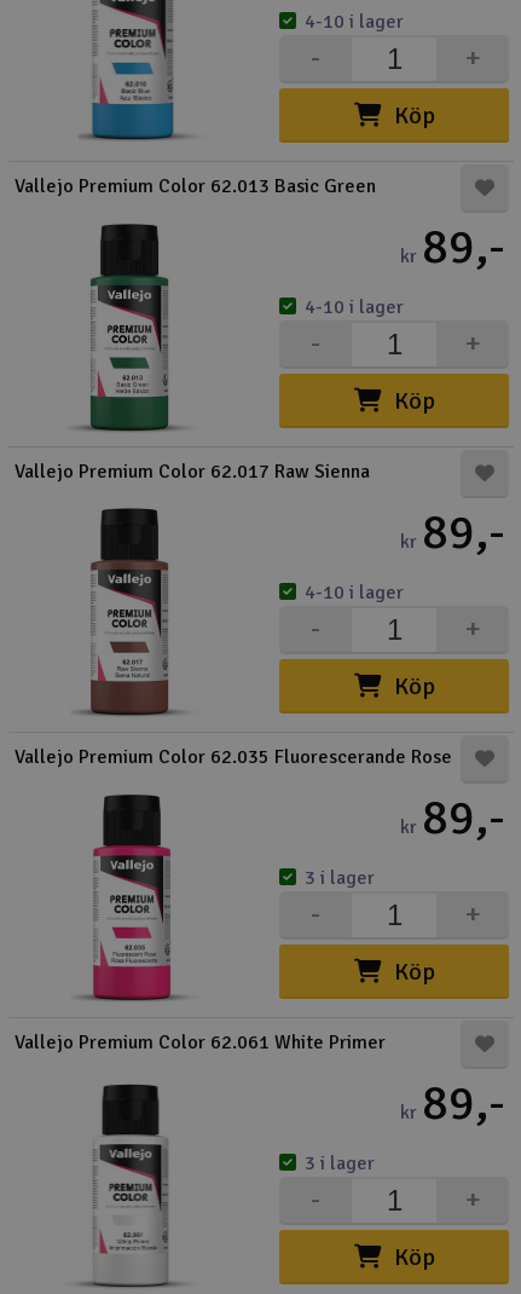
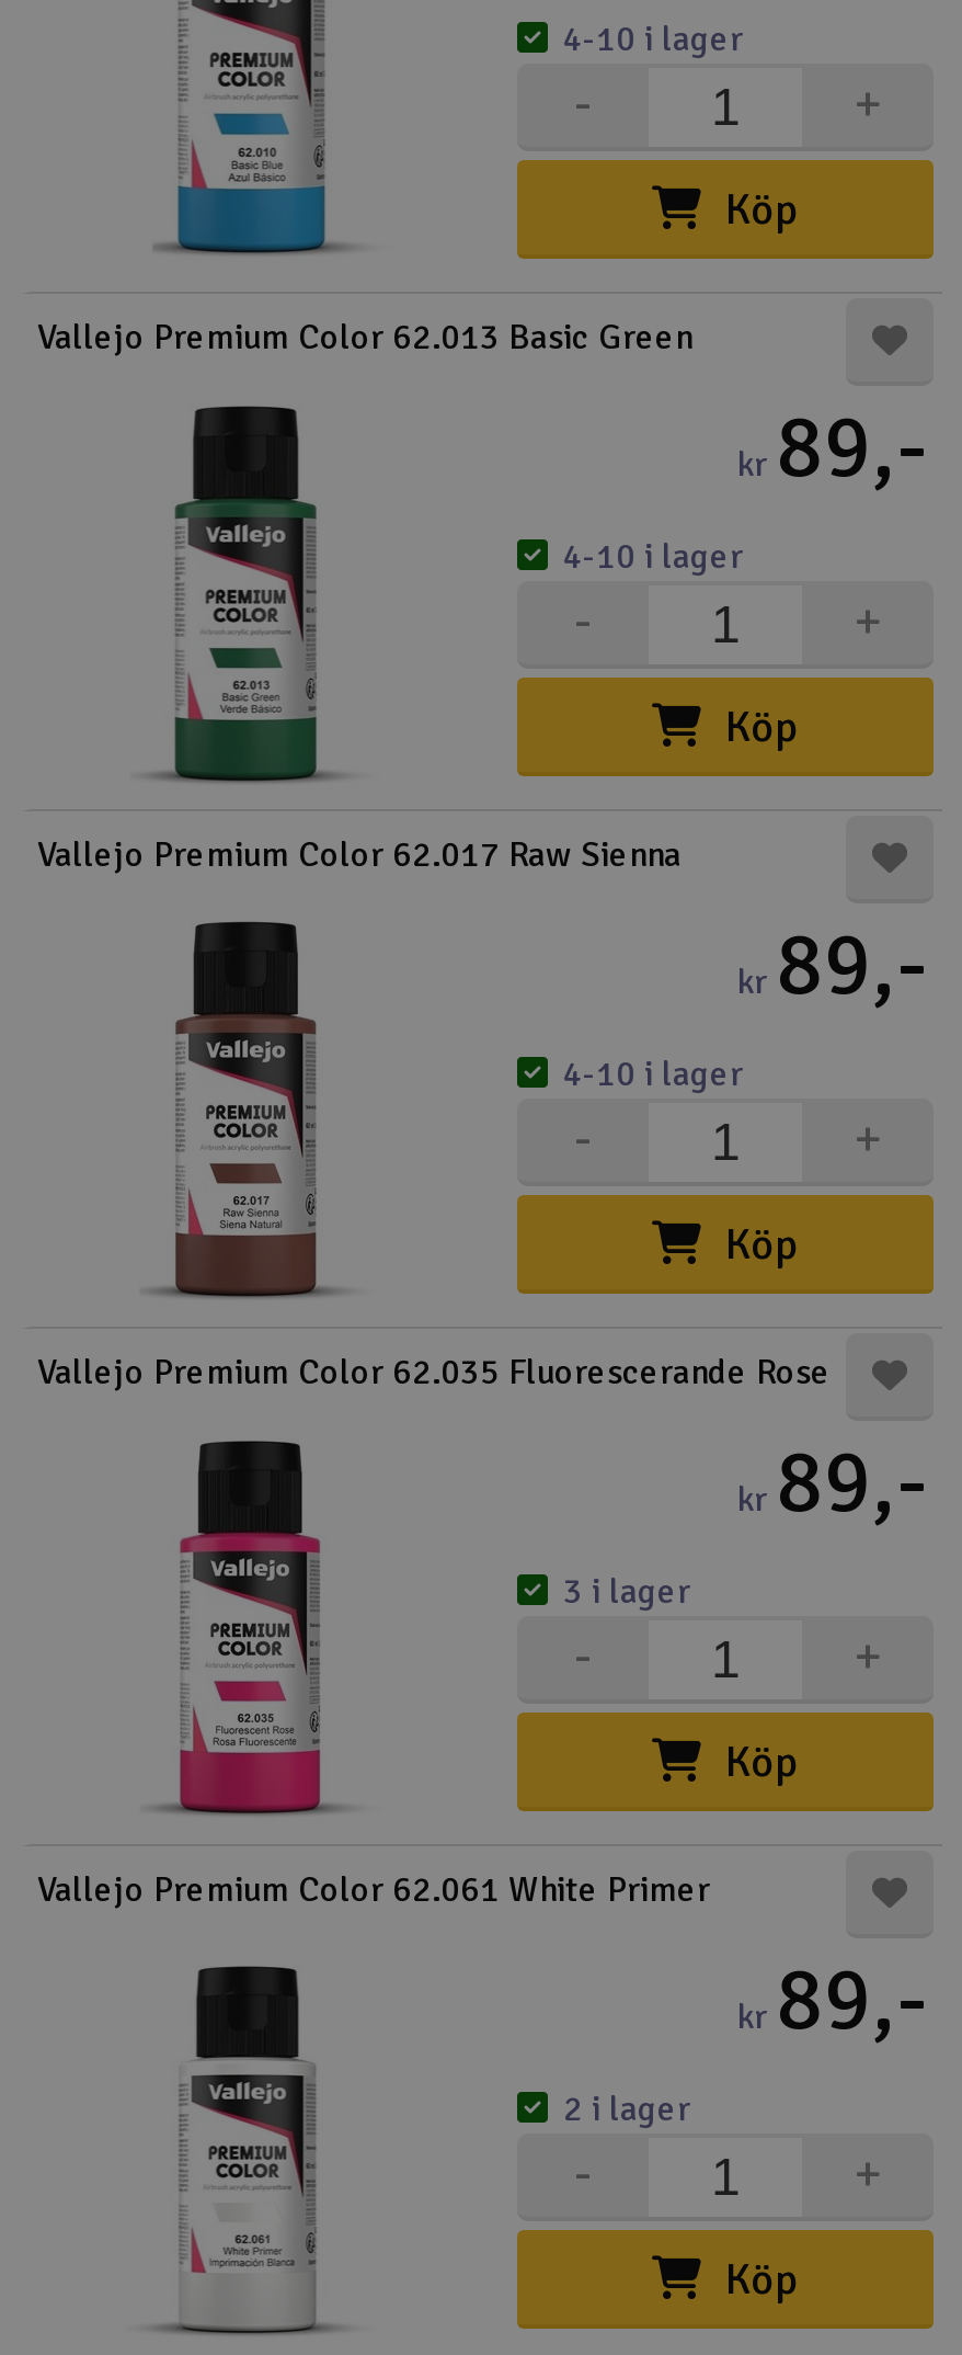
- 3 i lager
+ 2 i lager
